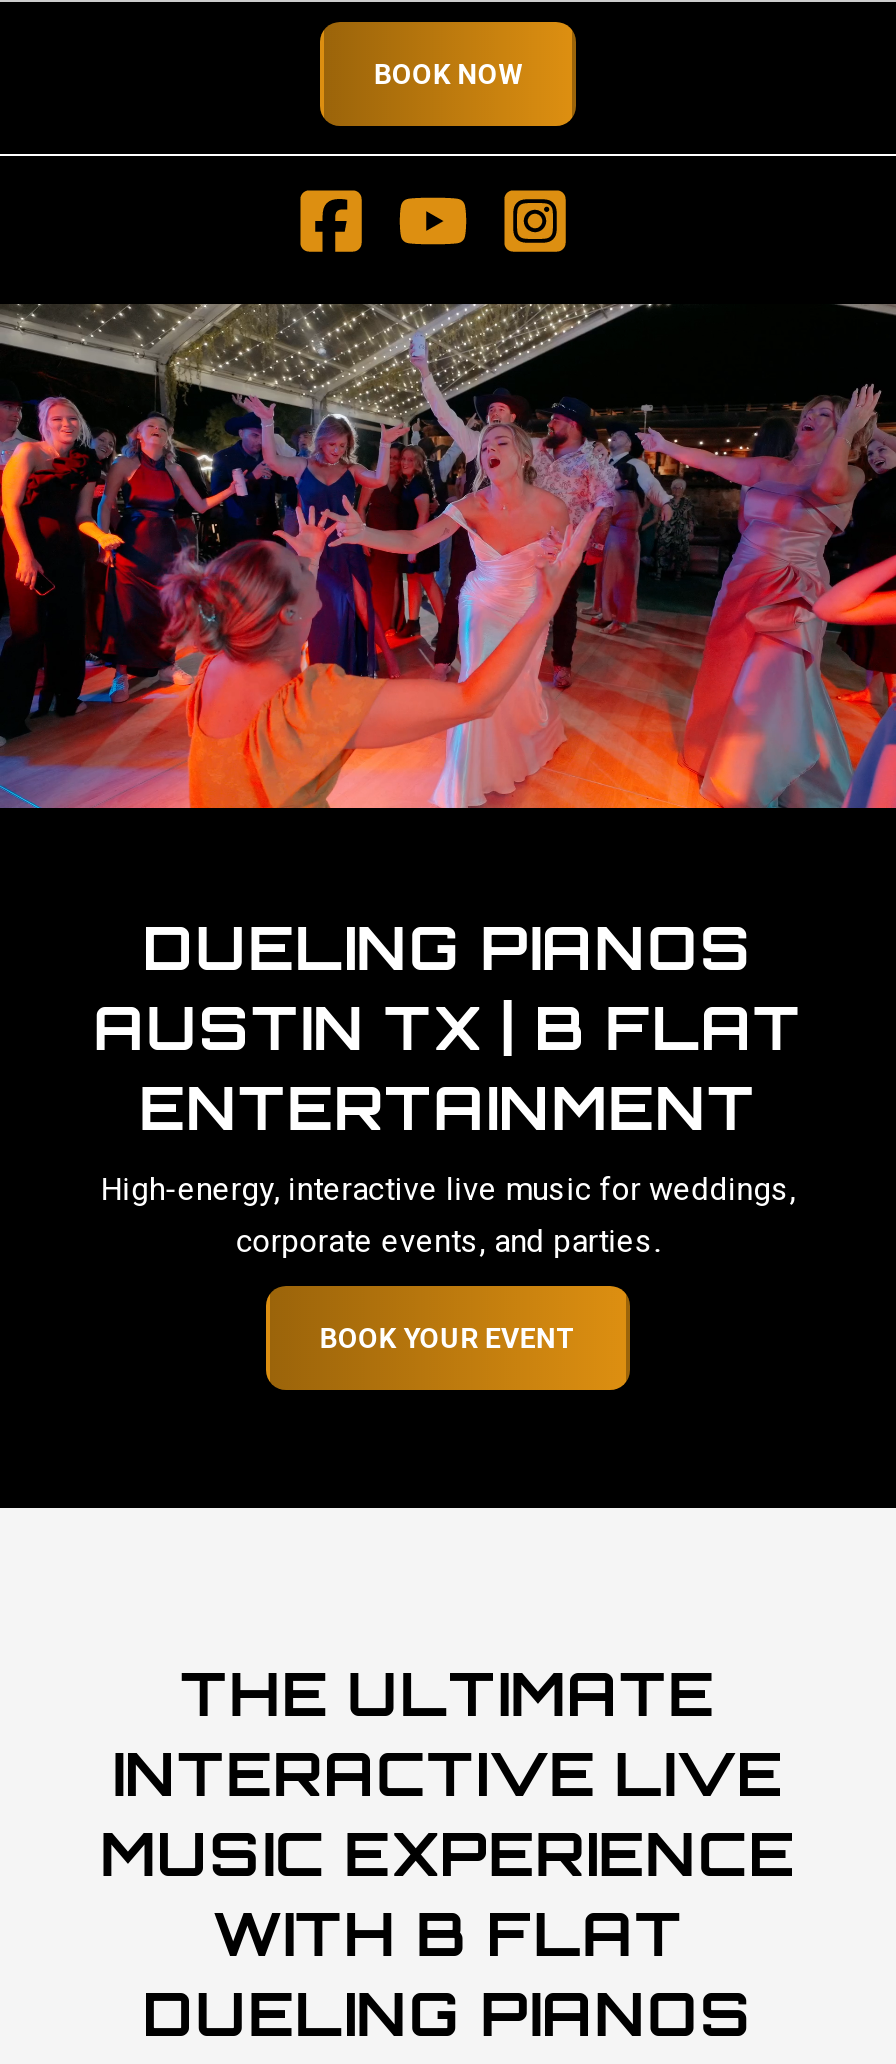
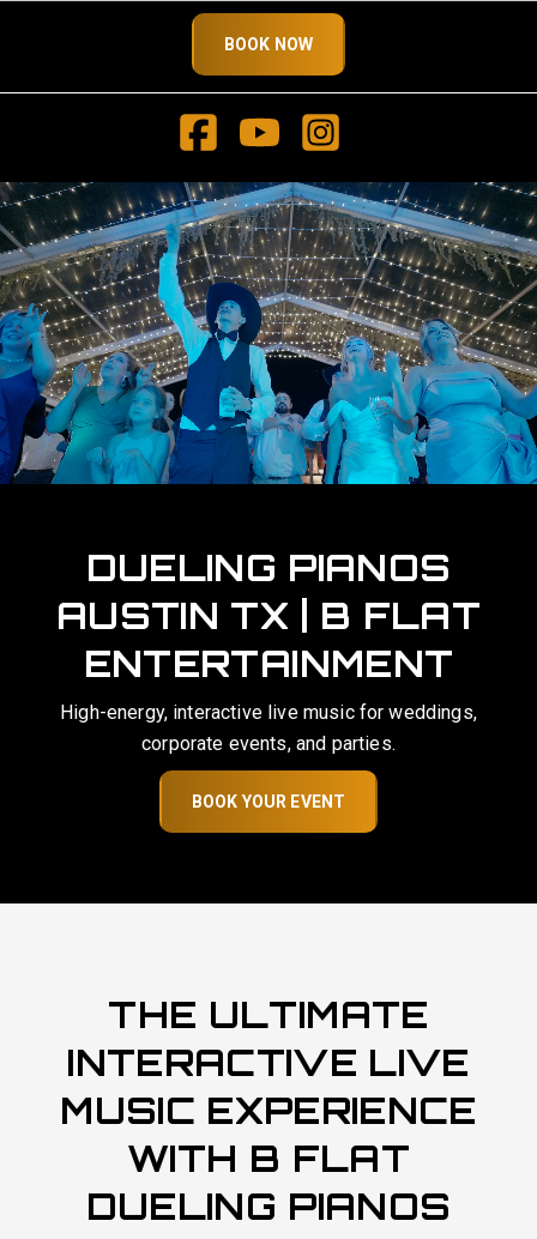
- [image]
+ [image]
